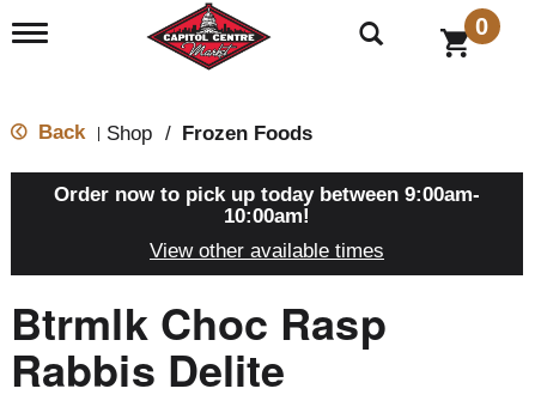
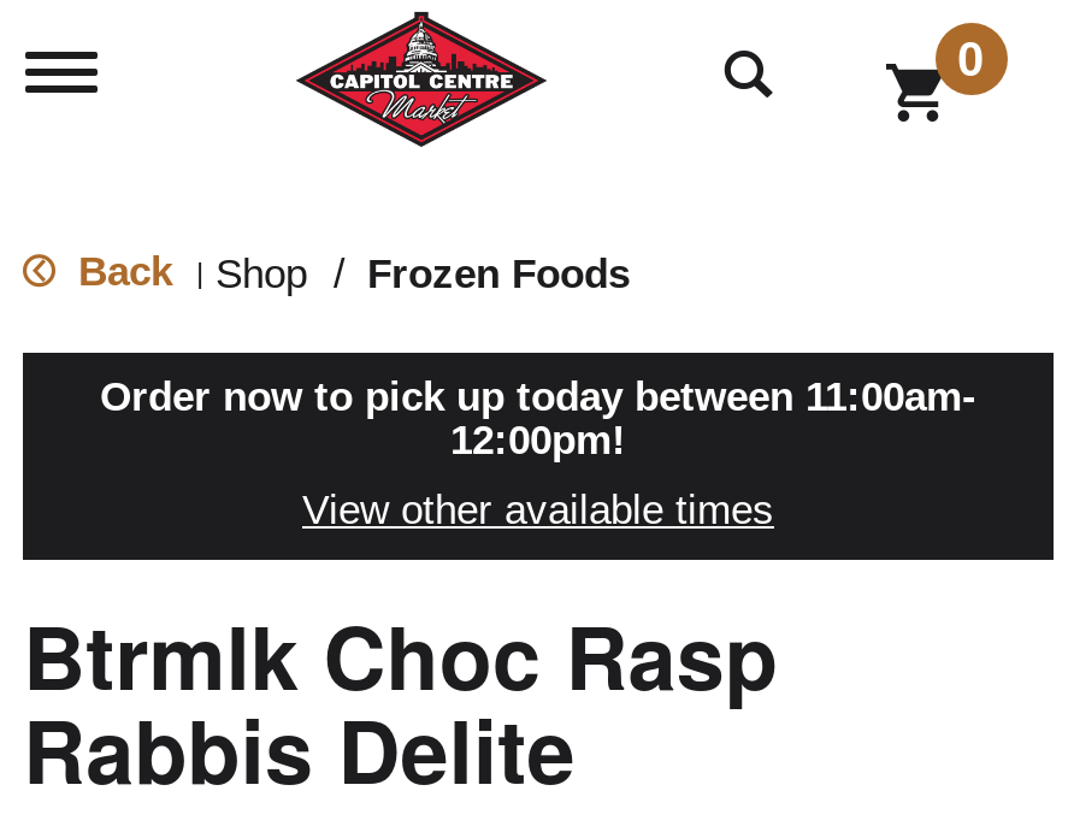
- Order now to pick up today between 9:00am-
- 10:00am!
+ Order now to pick up today between 11:00am-
+ 12:00pm!
